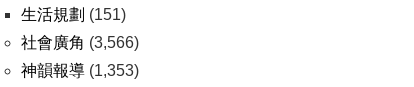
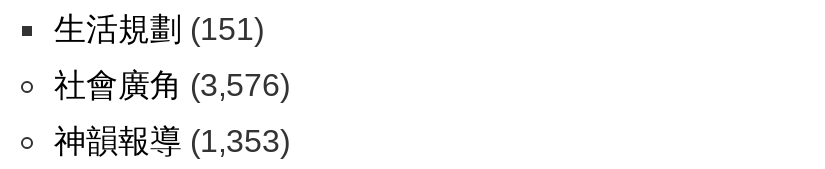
- 社會廣角(3,566)
+ 社會廣角(3,576)
